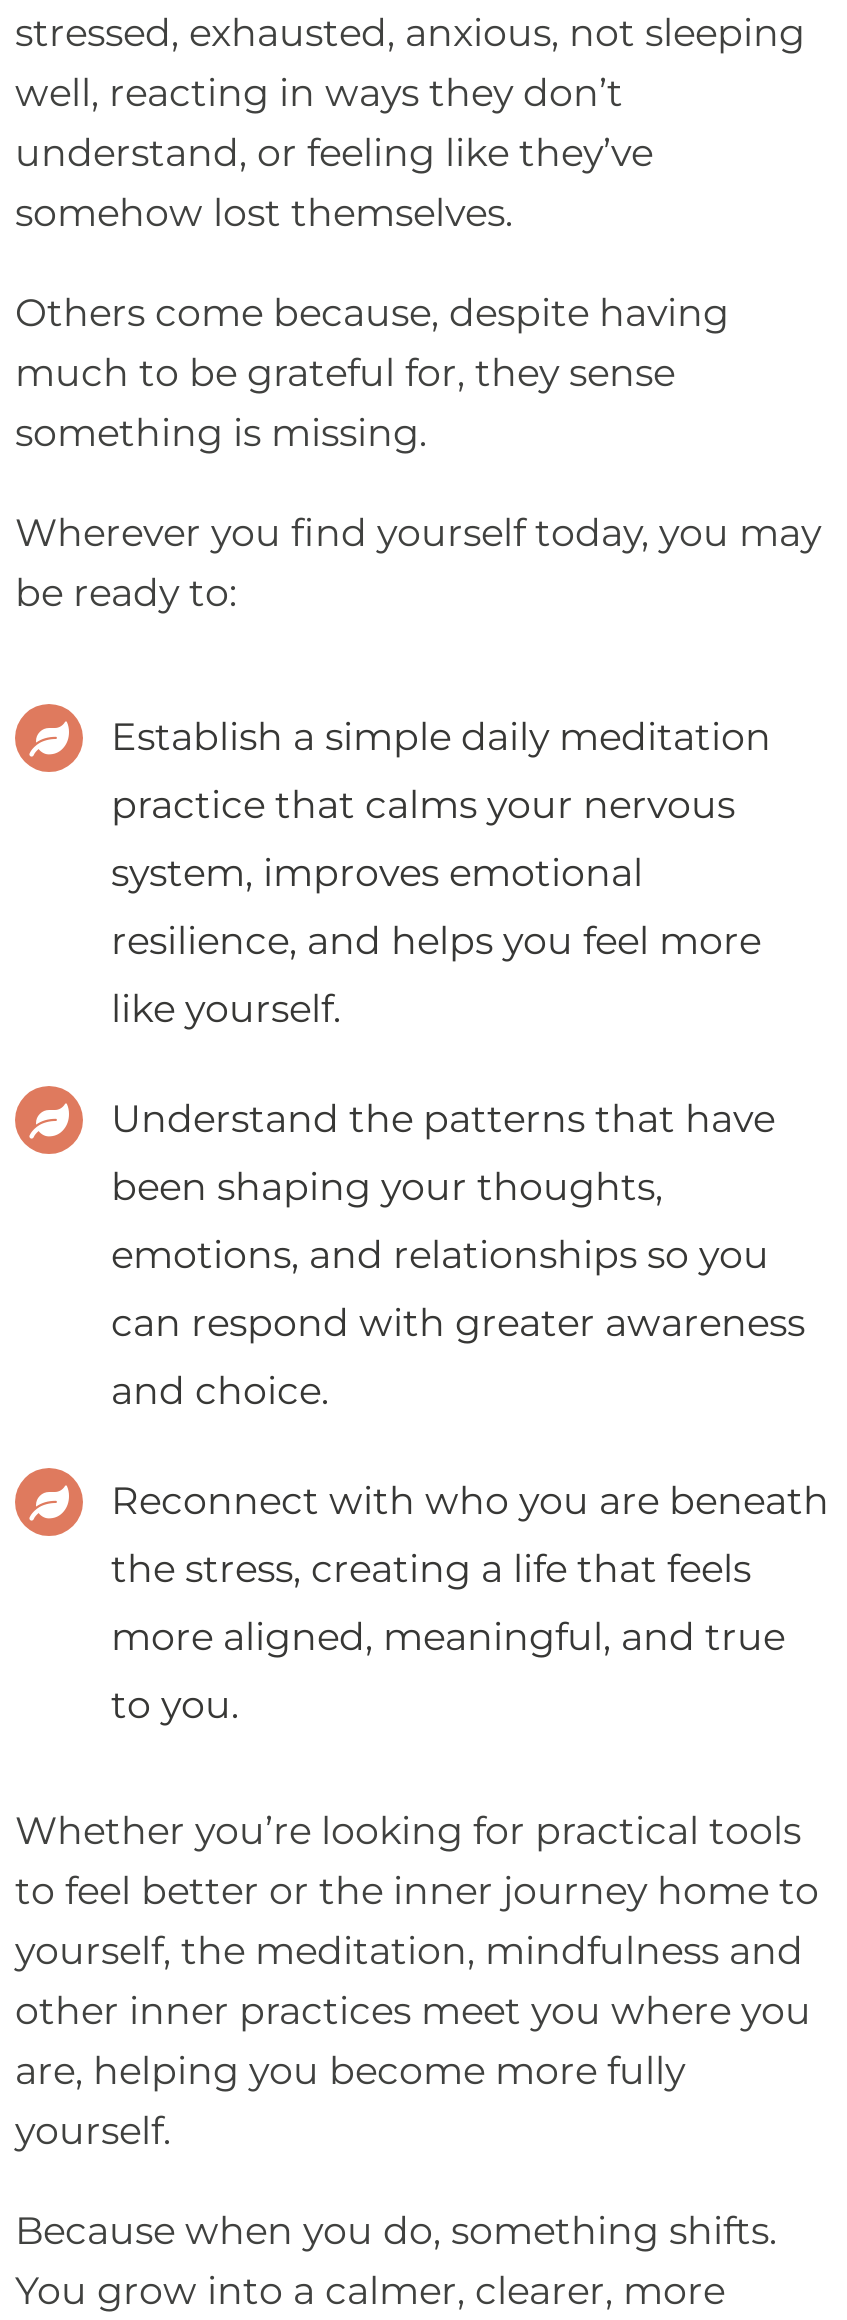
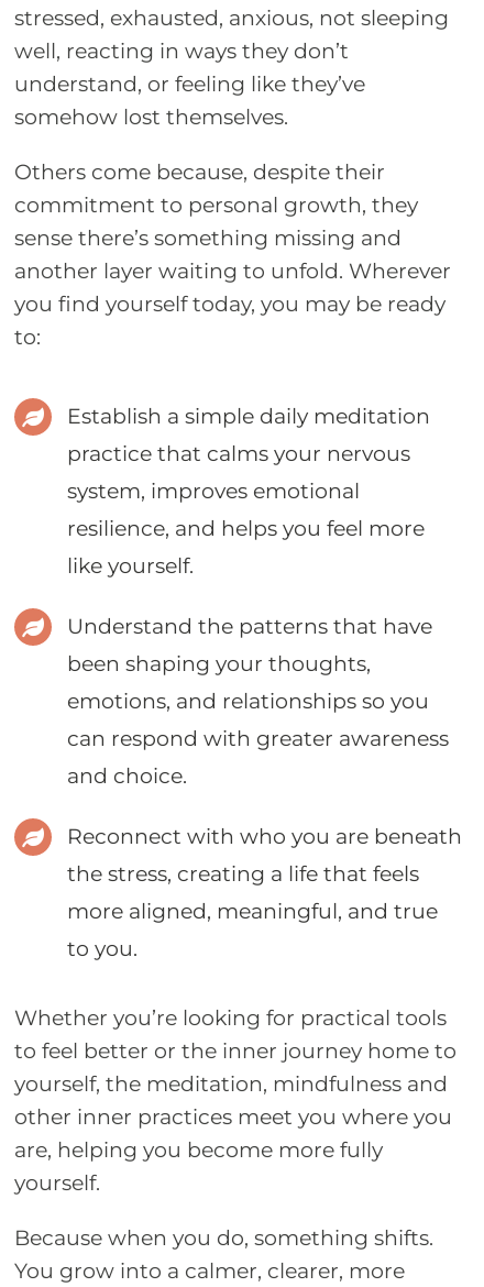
- Others come because, despite having
- much to be grateful for, they sense
- something is missing.
- Wherever you find yourself today, you may
- be ready to:
+ Others come because, despite their
+ commitment to personal growth, they
+ sense there’s something missing and
+ another layer waiting to unfold. Wherever
+ you find yourself today, you may be ready
+ to:
